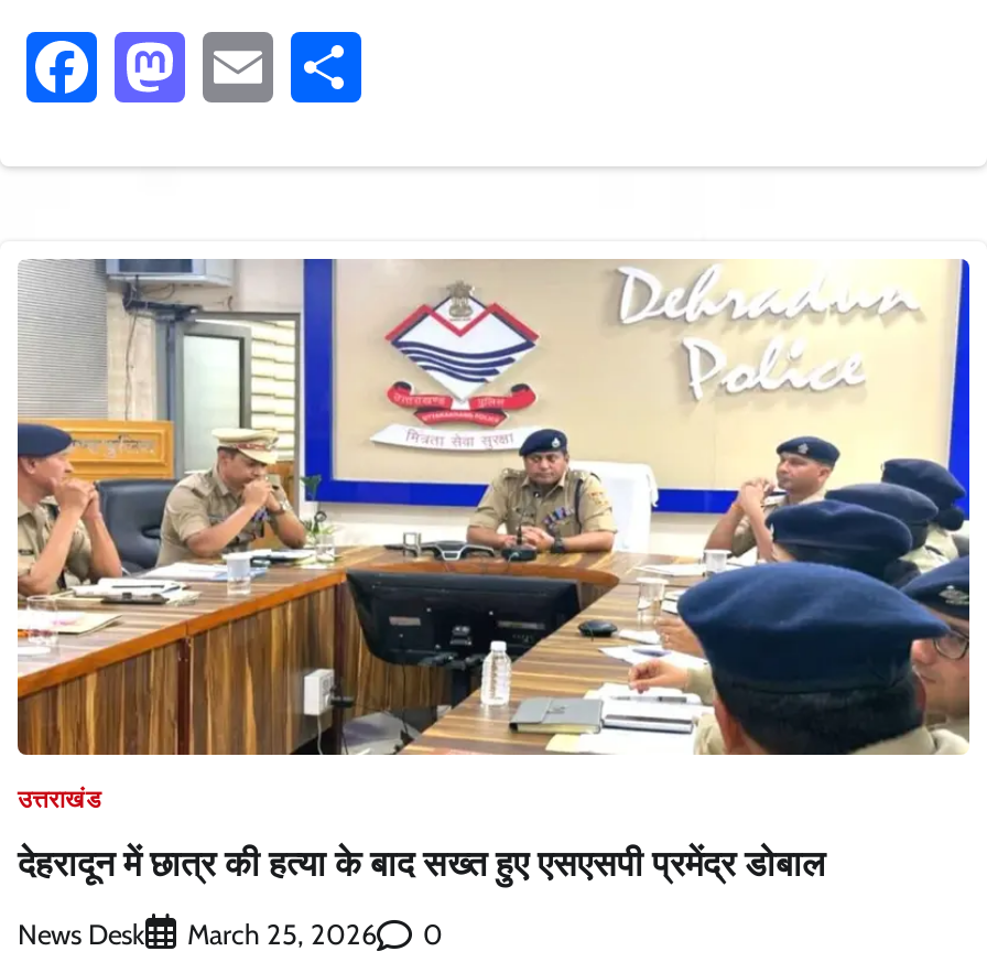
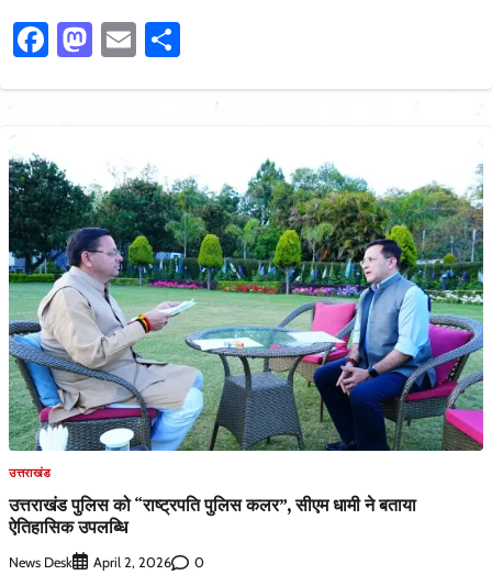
- [image]
- देहरादून में छात्र की हत्या के बाद सख्त हुए एसएसपी प्रमेंद्र डोबाल
+ [image]
+ उत्तराखंड पुलिस को “राष्ट्रपति पुलिस कलर”, सीएम धामी ने बताया
+ ऐतिहासिक उपलब्धि

- March 25, 2026
+ April 2, 2026
